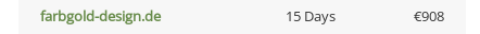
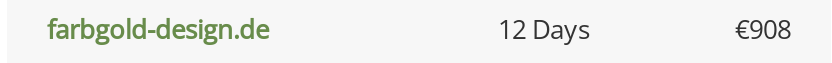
- 15 Days
+ 12 Days
